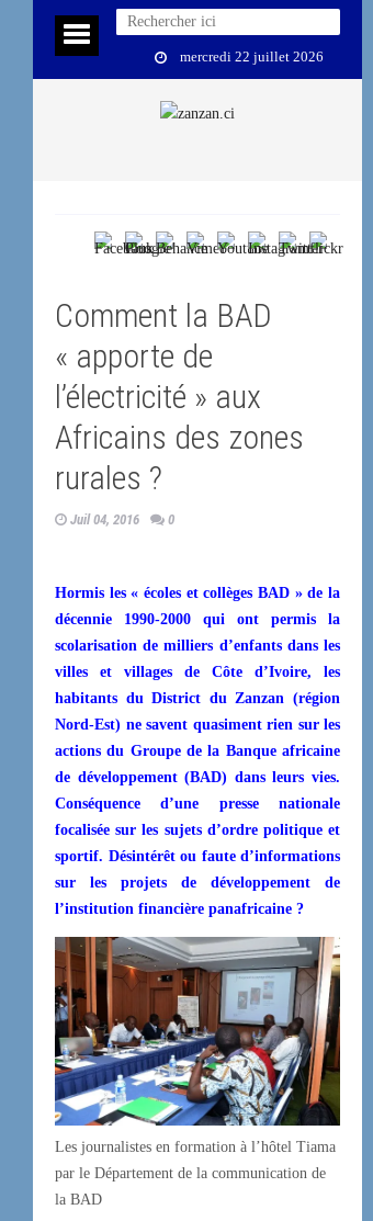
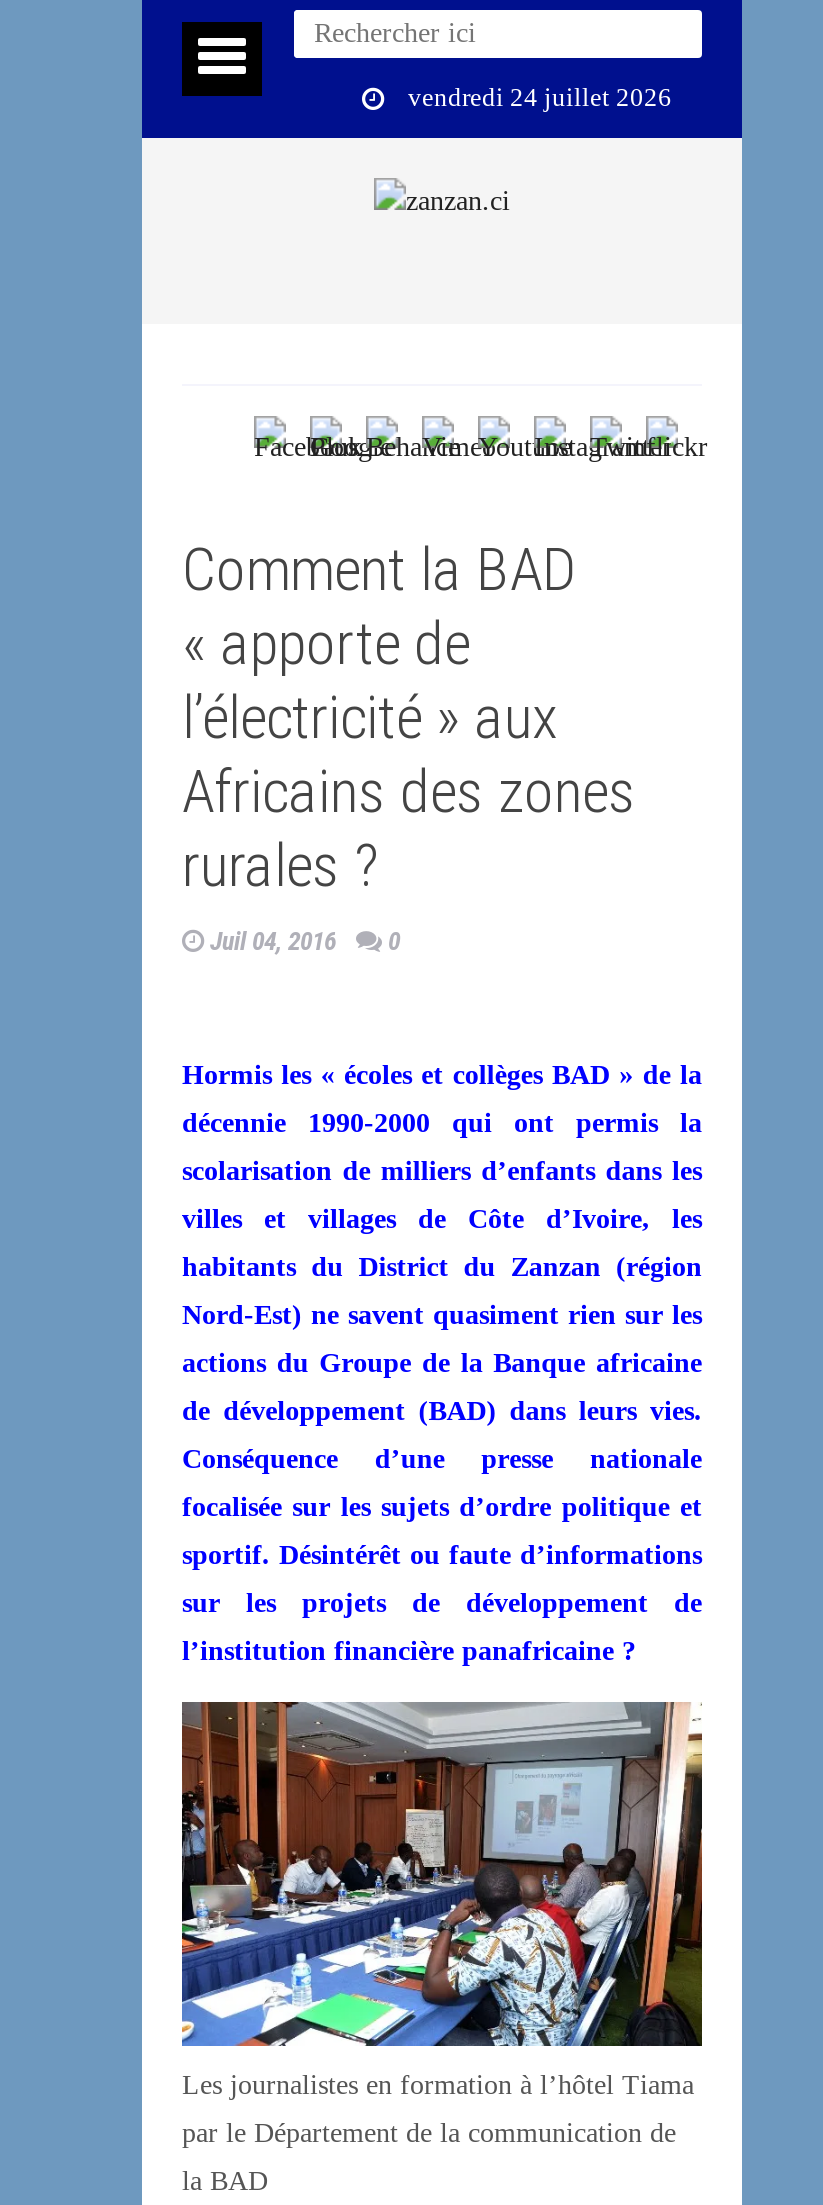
- mercredi 22 juillet 2026
+ vendredi 24 juillet 2026
